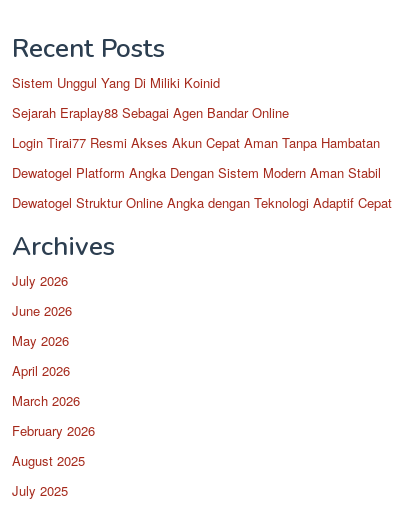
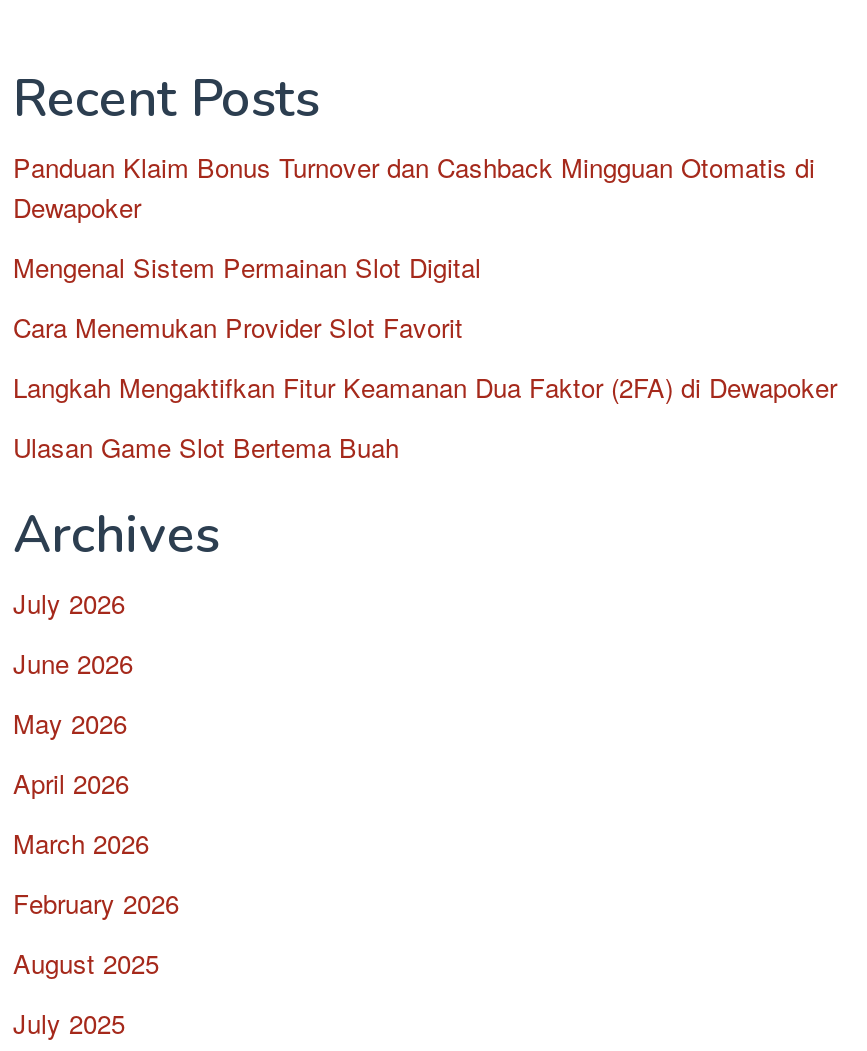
- Sistem Unggul Yang Di Miliki Koinid
+ Panduan Klaim Bonus Turnover dan Cashback Mingguan Otomatis di
+ Dewapoker

- Sejarah Eraplay88 Sebagai Agen Bandar Online
+ Mengenal Sistem Permainan Slot Digital

- Login Tirai77 Resmi Akses Akun Cepat Aman Tanpa Hambatan
+ Cara Menemukan Provider Slot Favorit

- Dewatogel Platform Angka Dengan Sistem Modern Aman Stabil
+ Langkah Mengaktifkan Fitur Keamanan Dua Faktor (2FA) di Dewapoker

- Dewatogel Struktur Online Angka dengan Teknologi Adaptif Cepat
+ Ulasan Game Slot Bertema Buah
